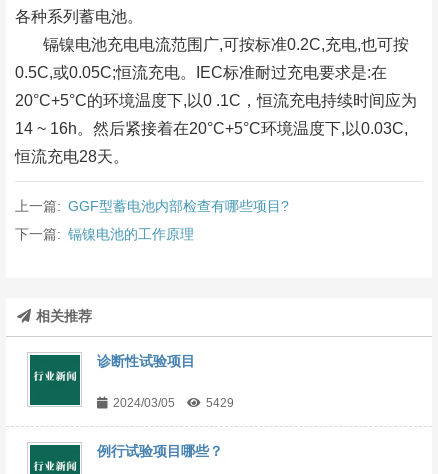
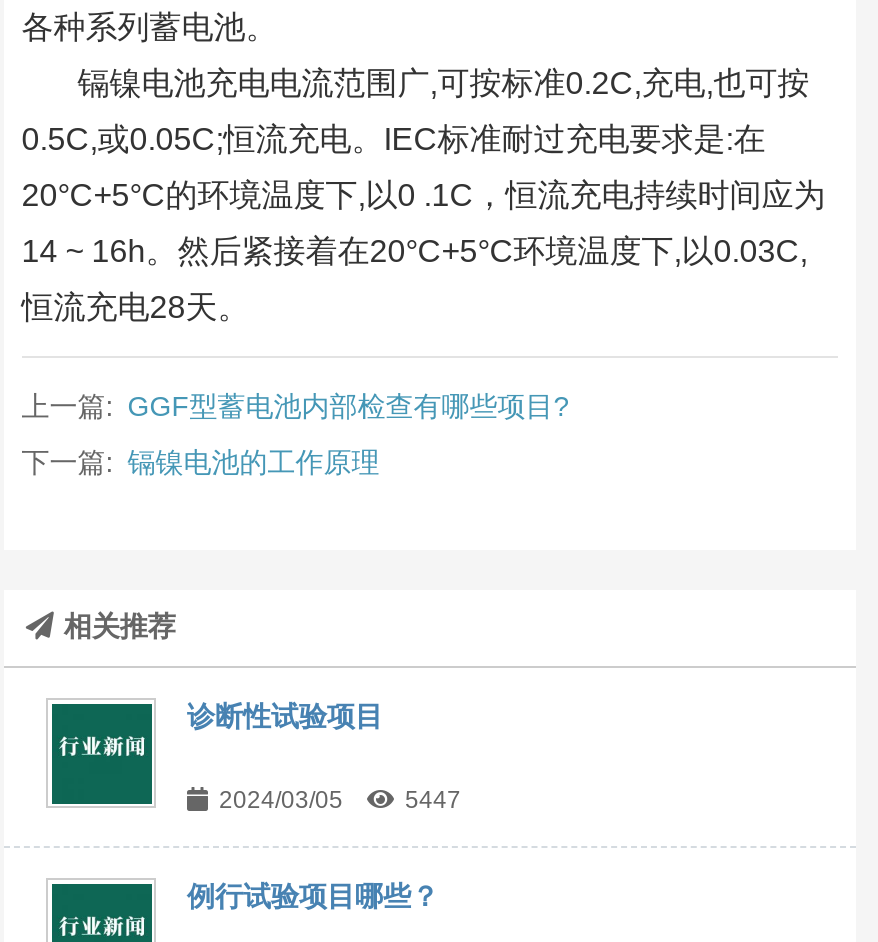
- 5429
+ 5447
